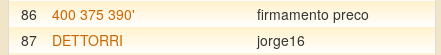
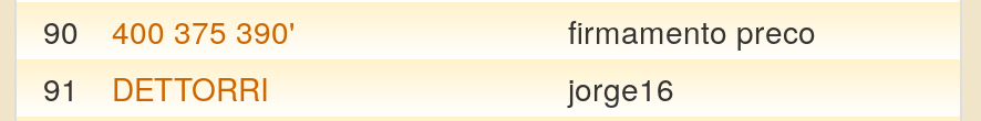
- 86 400 375 390'
+ 90 400 375 390'

- 87 DETTORRI
+ 91 DETTORRI
